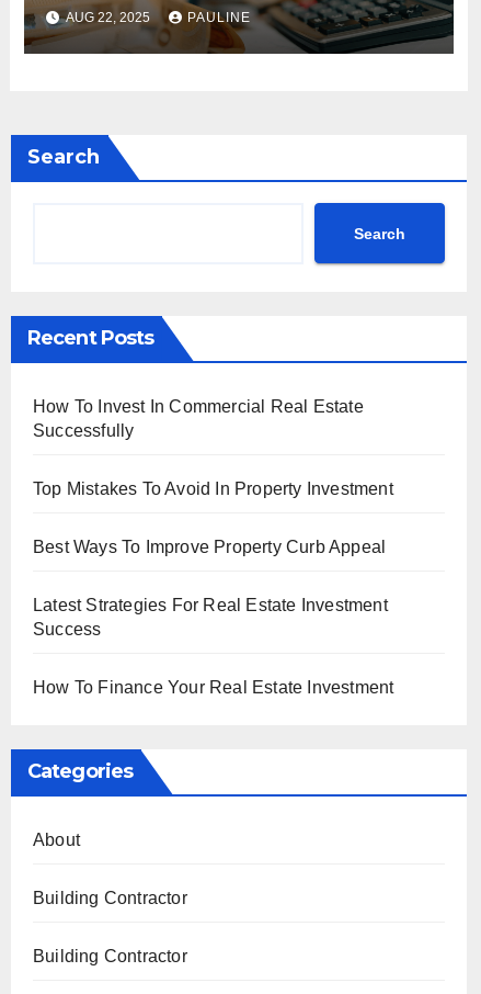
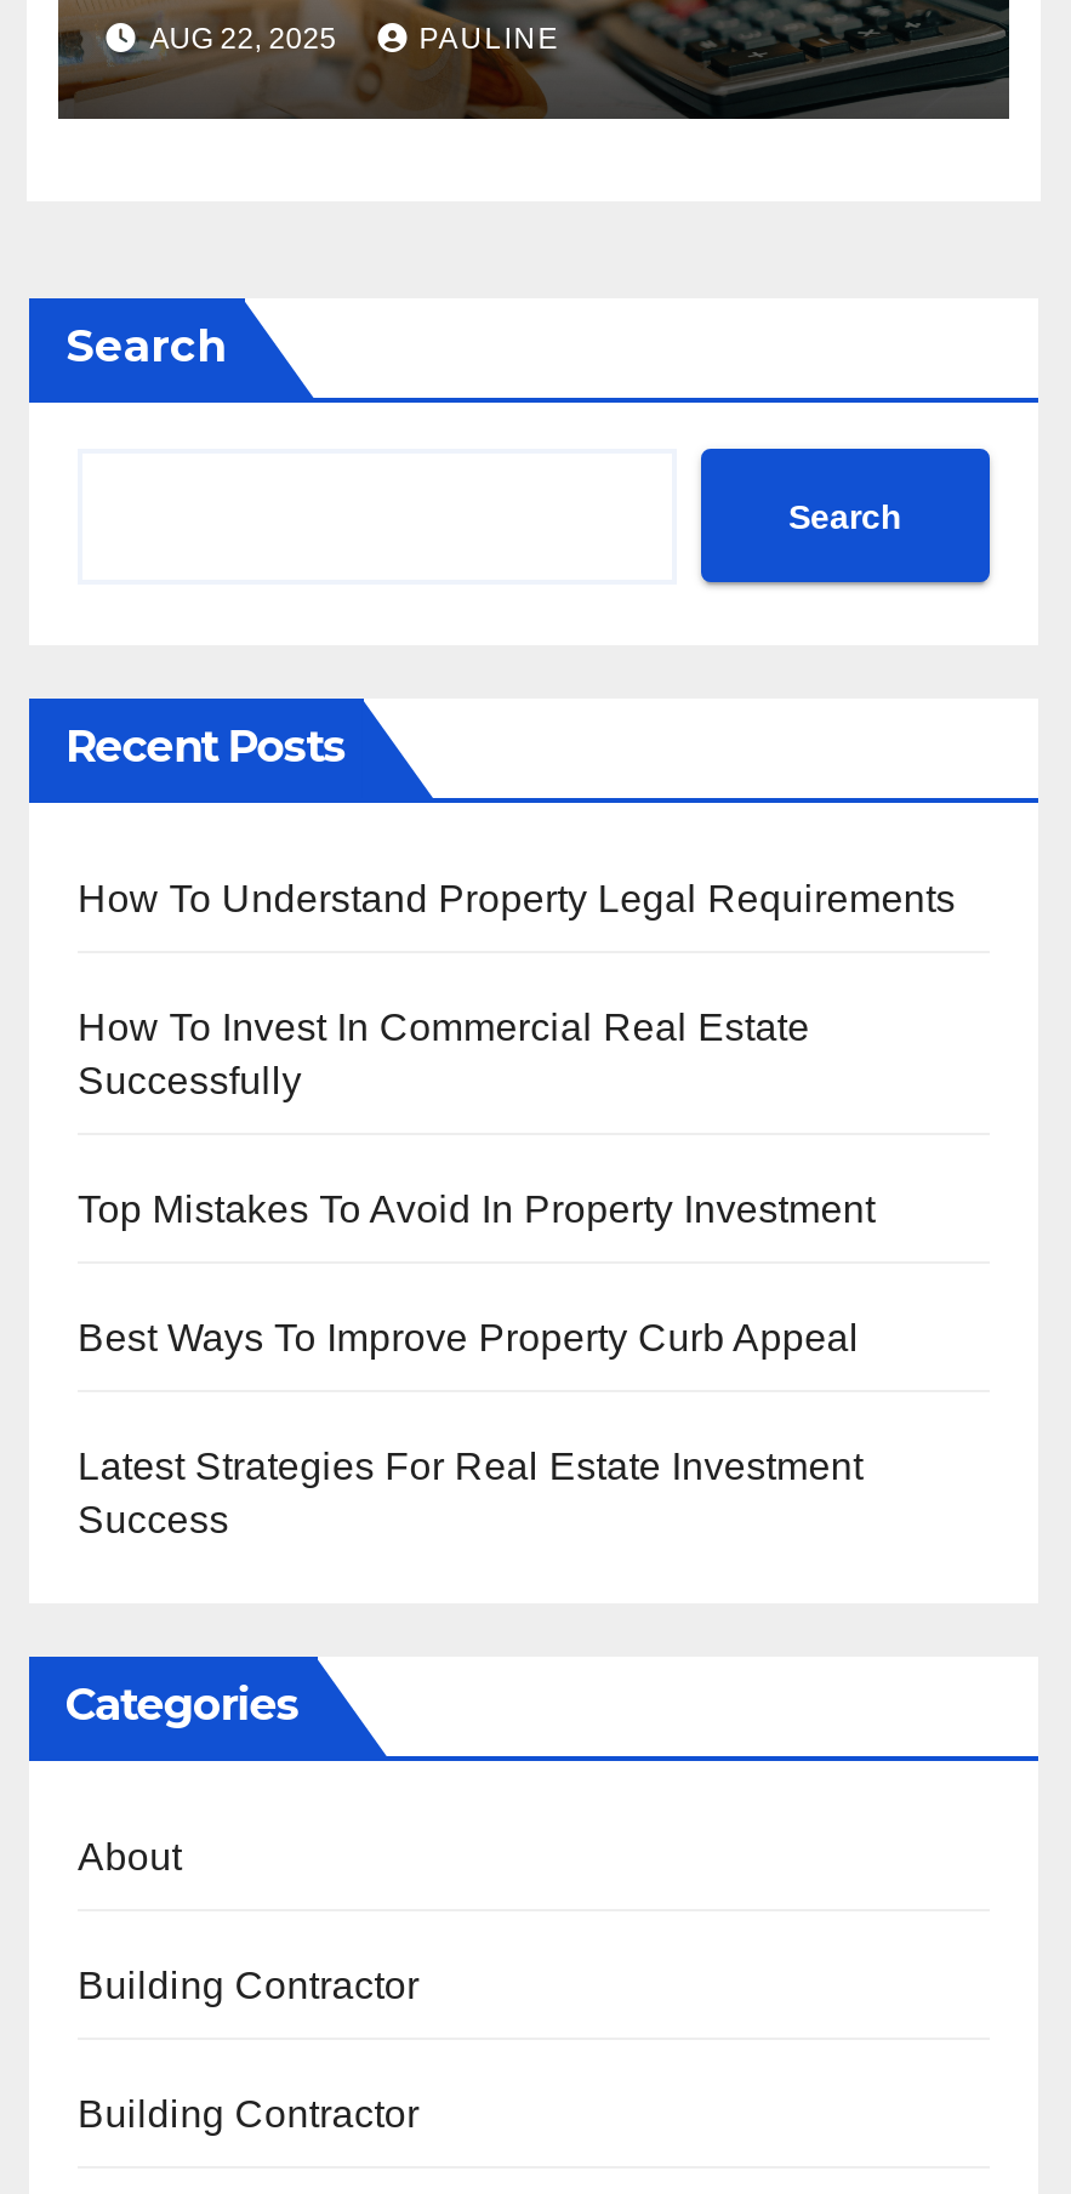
+ How To Understand Property Legal Requirements

moved down: How To Invest In Commercial Real Estate | Successfully | Top Mistakes To Avoid In Property Investment | Best Ways To Improve Property Curb Appeal | Latest Strategies For Real Estate Investment | Success

- How To Finance Your Real Estate Investment
